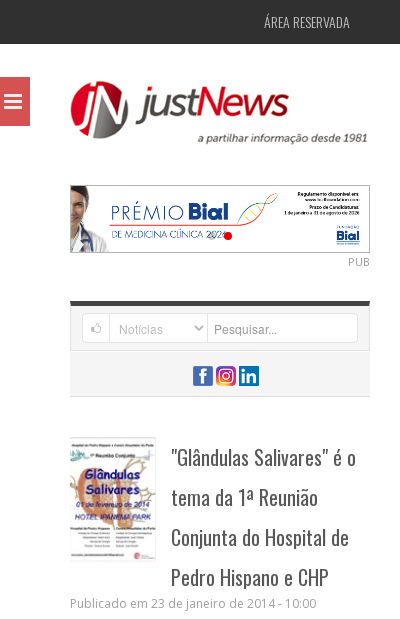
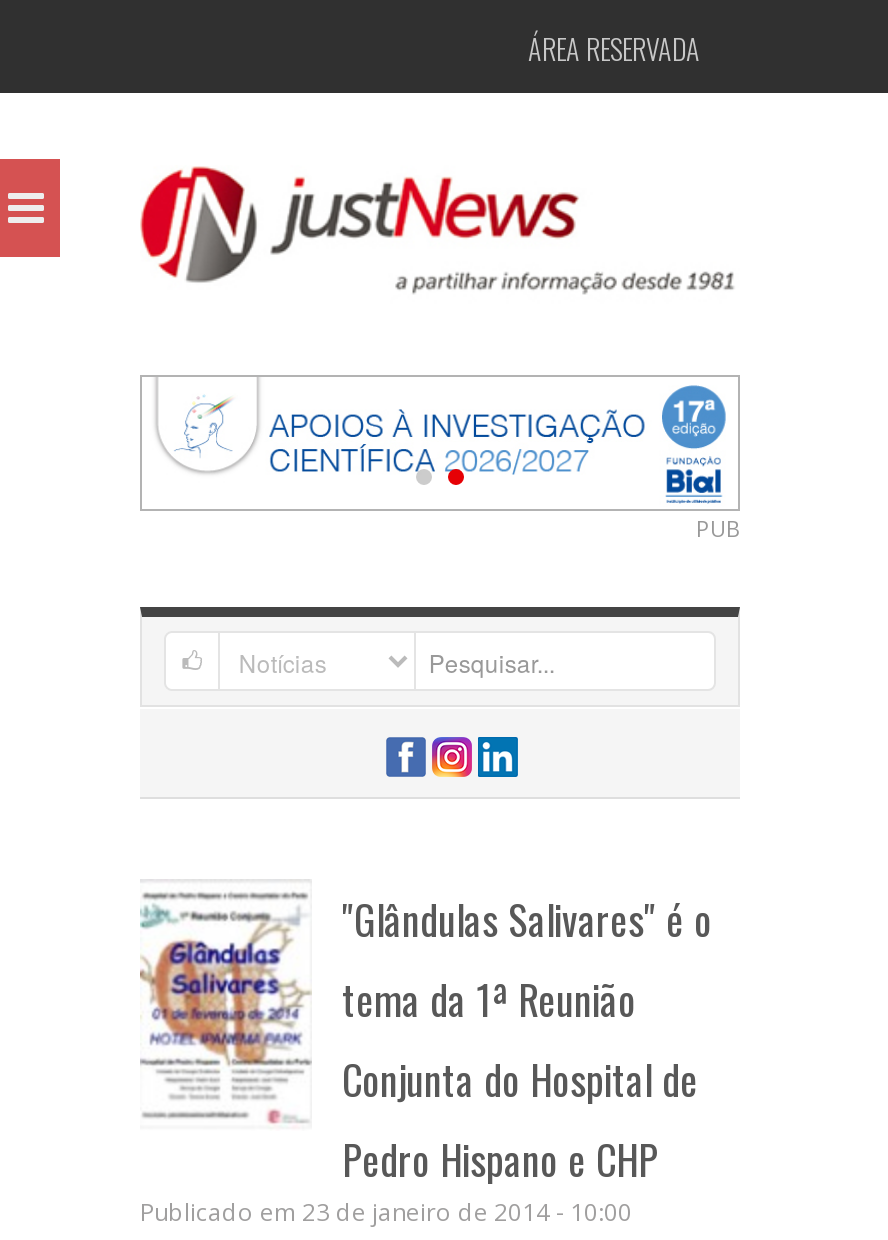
- [image]
+ [image]
